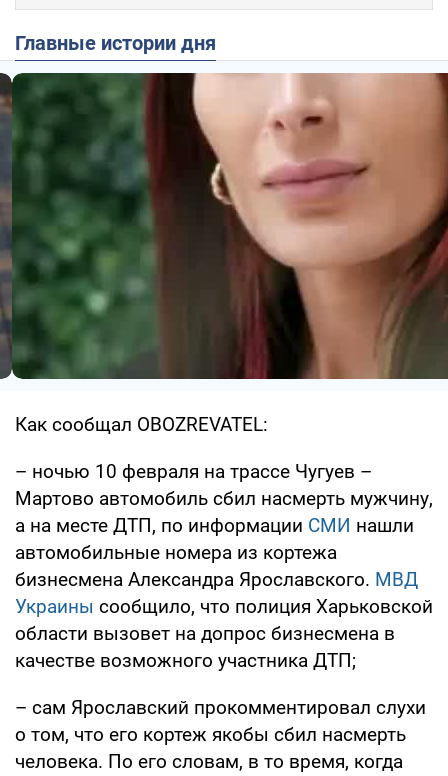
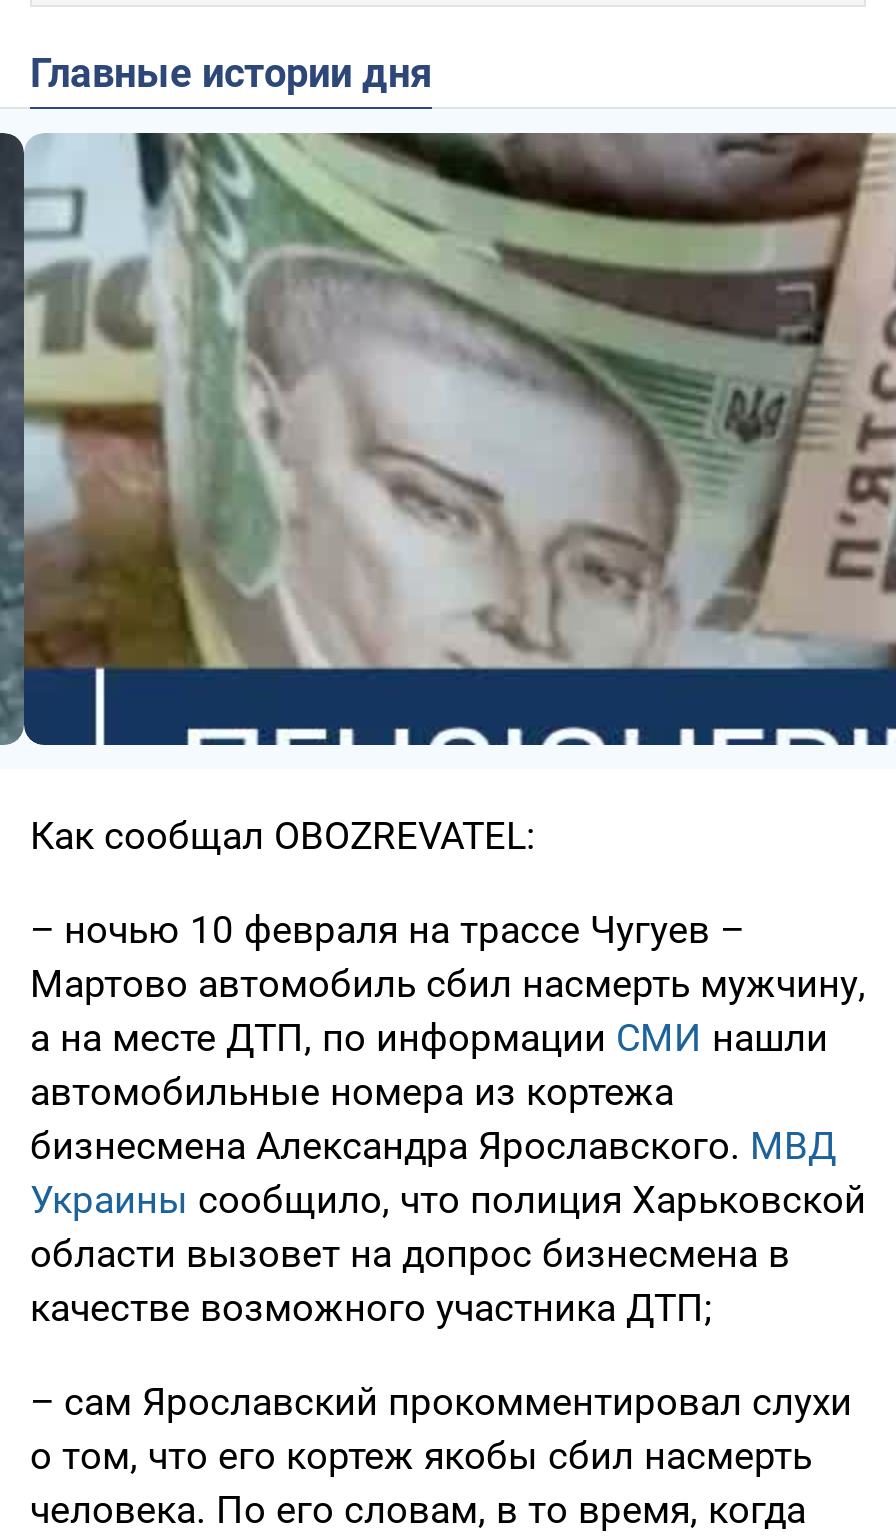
- [image]
+ [image]
